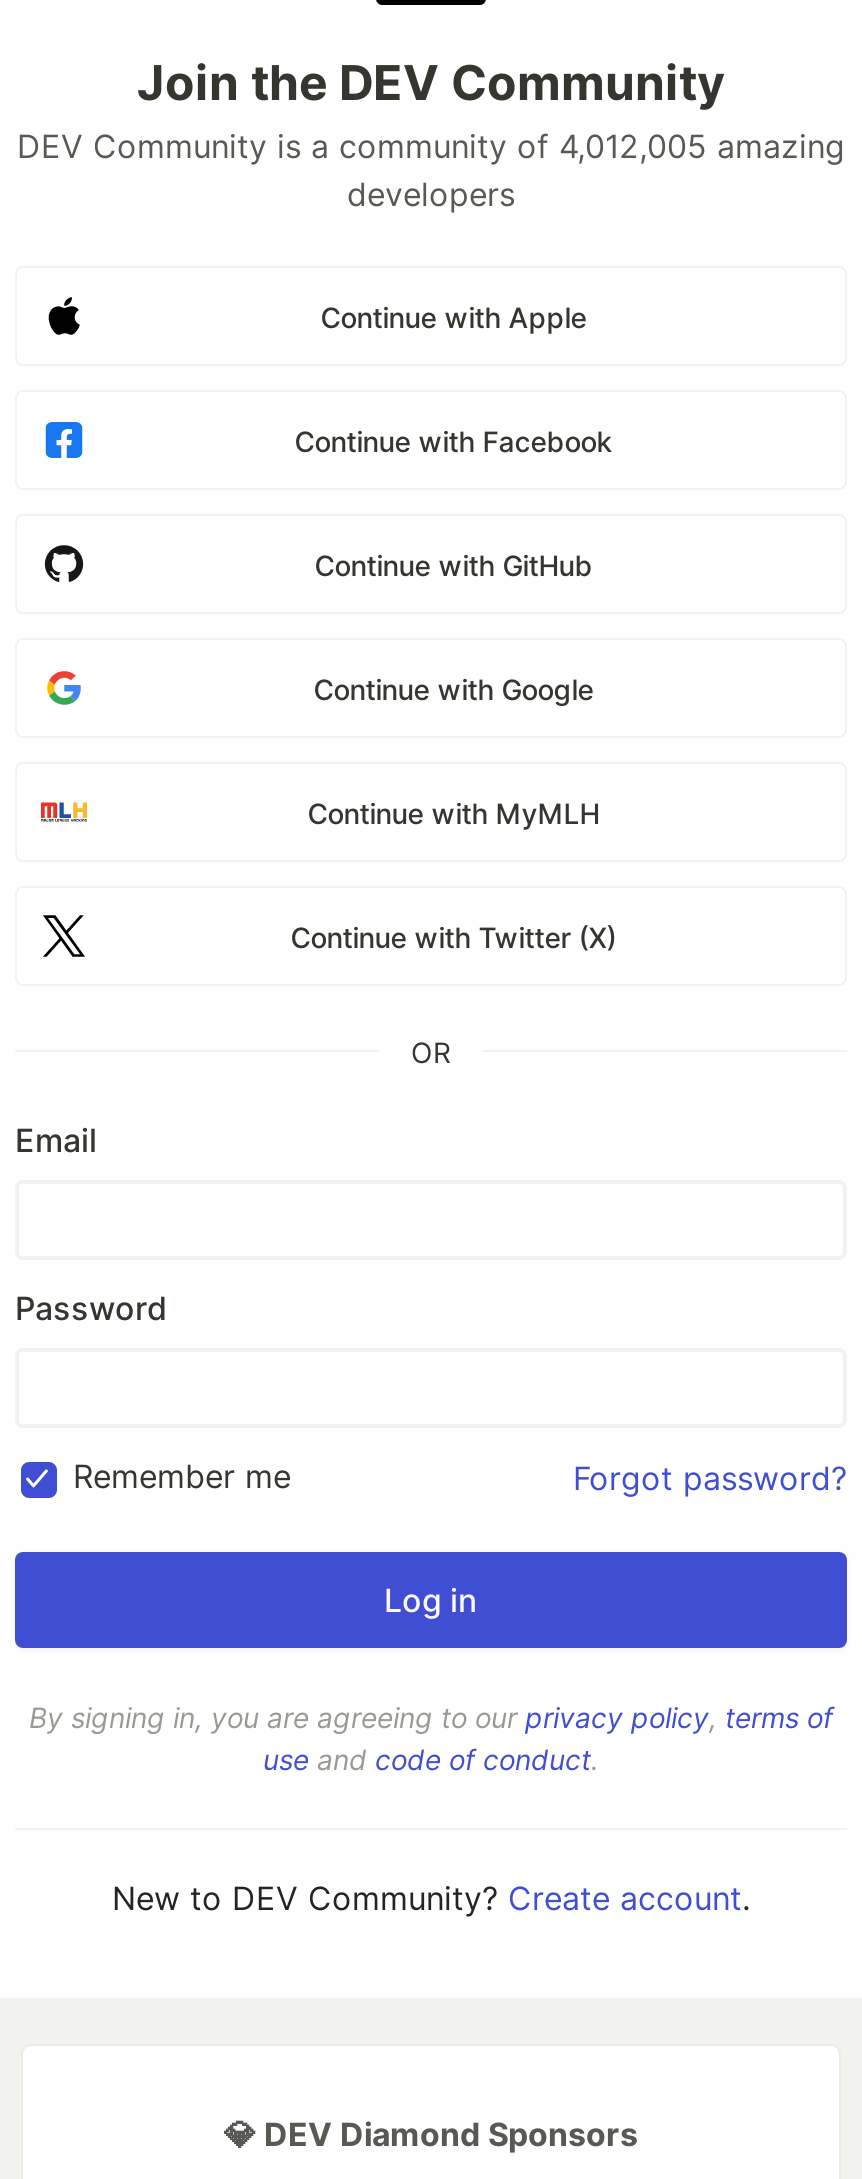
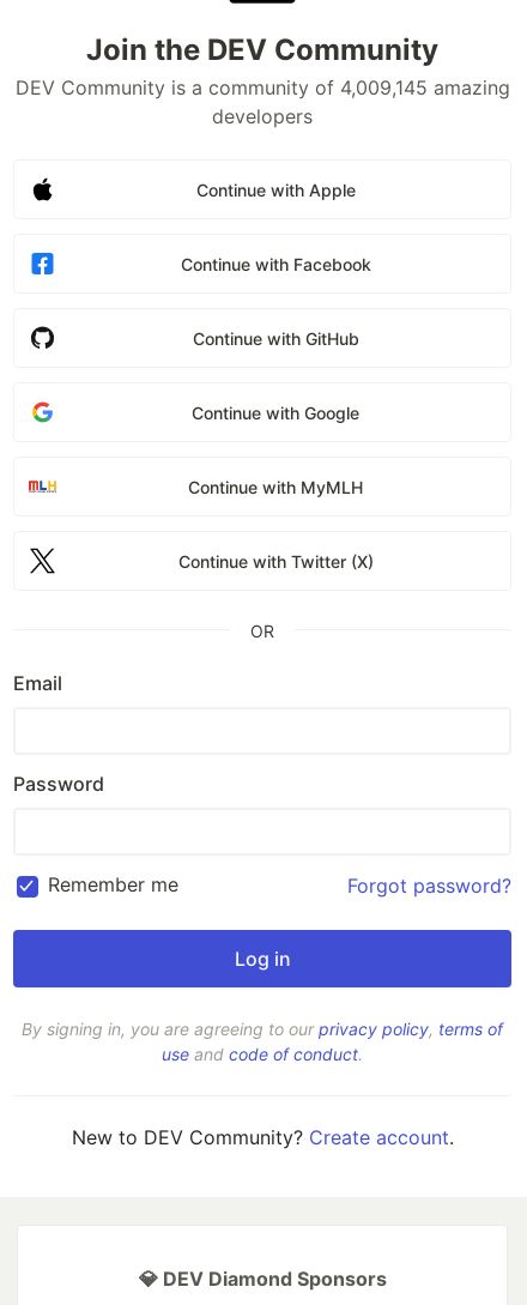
- DEV Community is a community of 4,012,005 amazing
+ DEV Community is a community of 4,009,145 amazing
